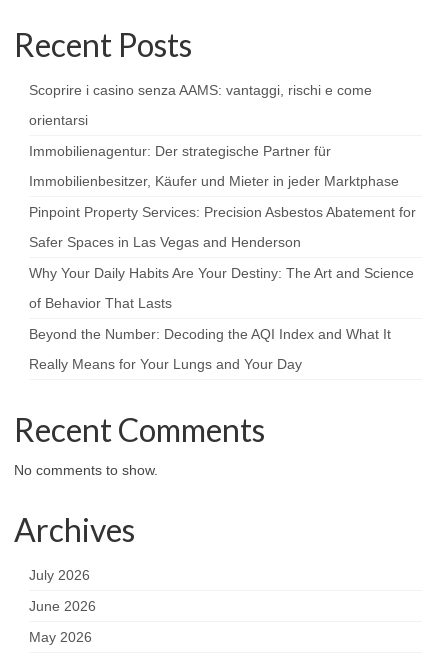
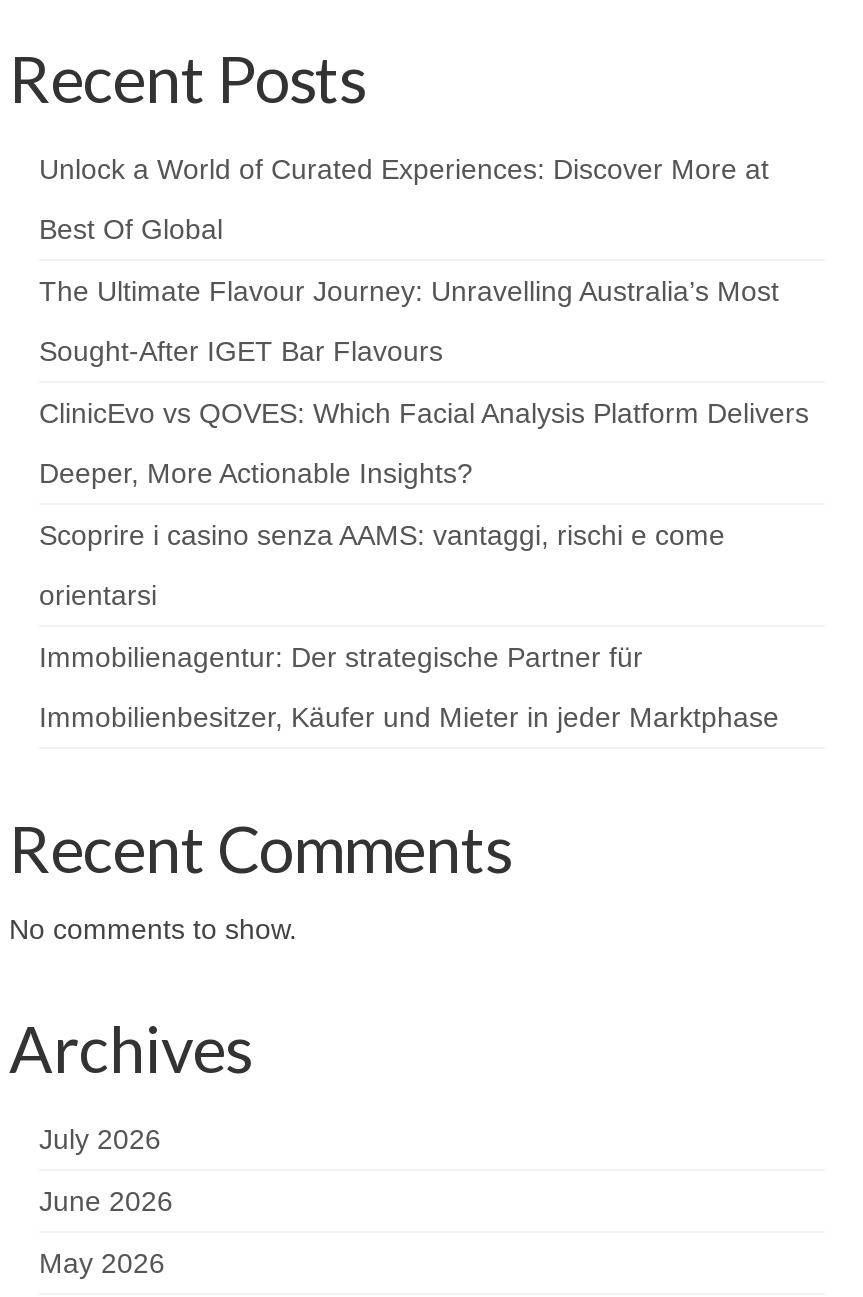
+ Unlock a World of Curated Experiences: Discover More at
+ Best Of Global
+ The Ultimate Flavour Journey: Unravelling Australia’s Most
+ Sought-After IGET Bar Flavours
+ ClinicEvo vs QOVES: Which Facial Analysis Platform Delivers
+ Deeper, More Actionable Insights?

moved down: Scoprire i casino senza AAMS: vantaggi, rischi e come | orientarsi | Immobilienagentur: Der strategische Partner für | Immobilienbesitzer, Käufer und Mieter in jeder Marktphase

- Pinpoint Property Services: Precision Asbestos Abatement for
- Safer Spaces in Las Vegas and Henderson
- Why Your Daily Habits Are Your Destiny: The Art and Science
- of Behavior That Lasts
- Beyond the Number: Decoding the AQI Index and What It
- Really Means for Your Lungs and Your Day
